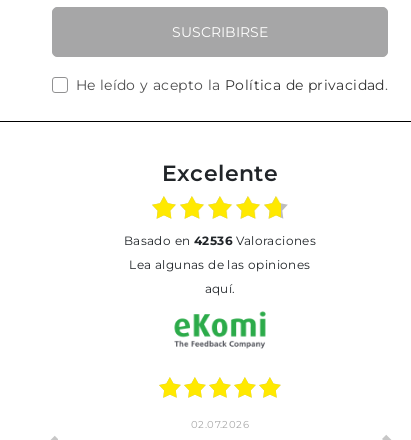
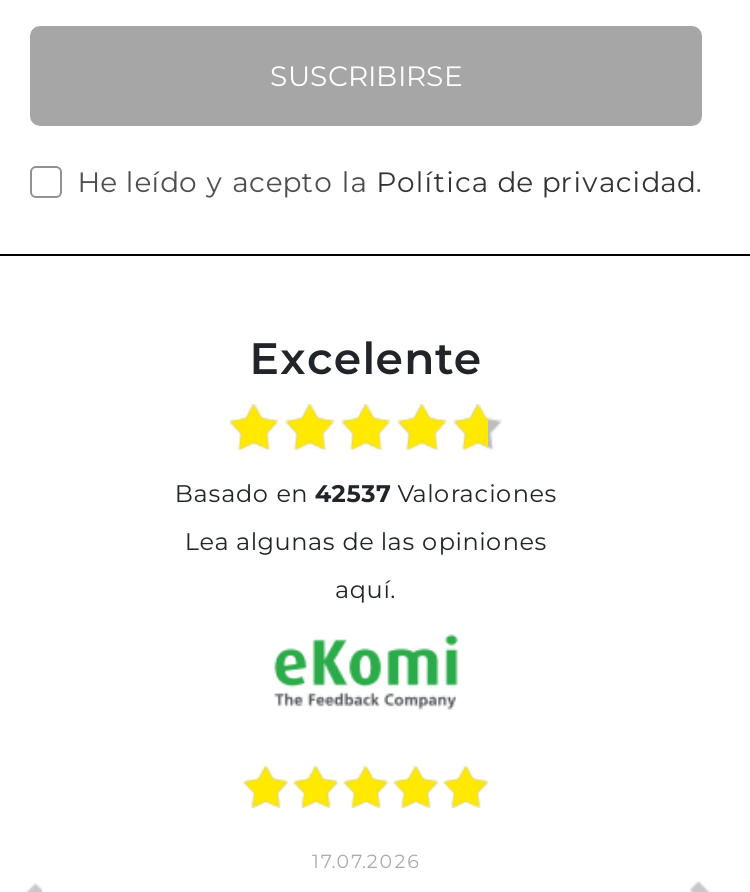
- basado en 42536 Valoraciones
+ basado en 42537 Valoraciones
